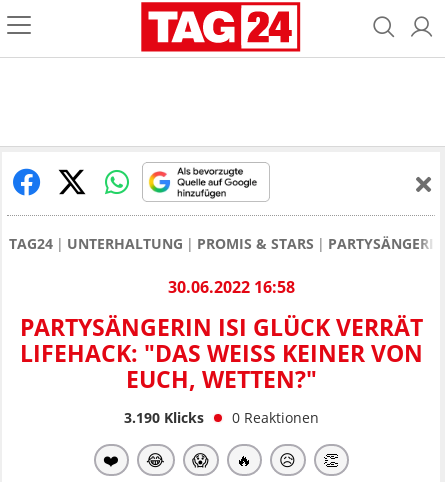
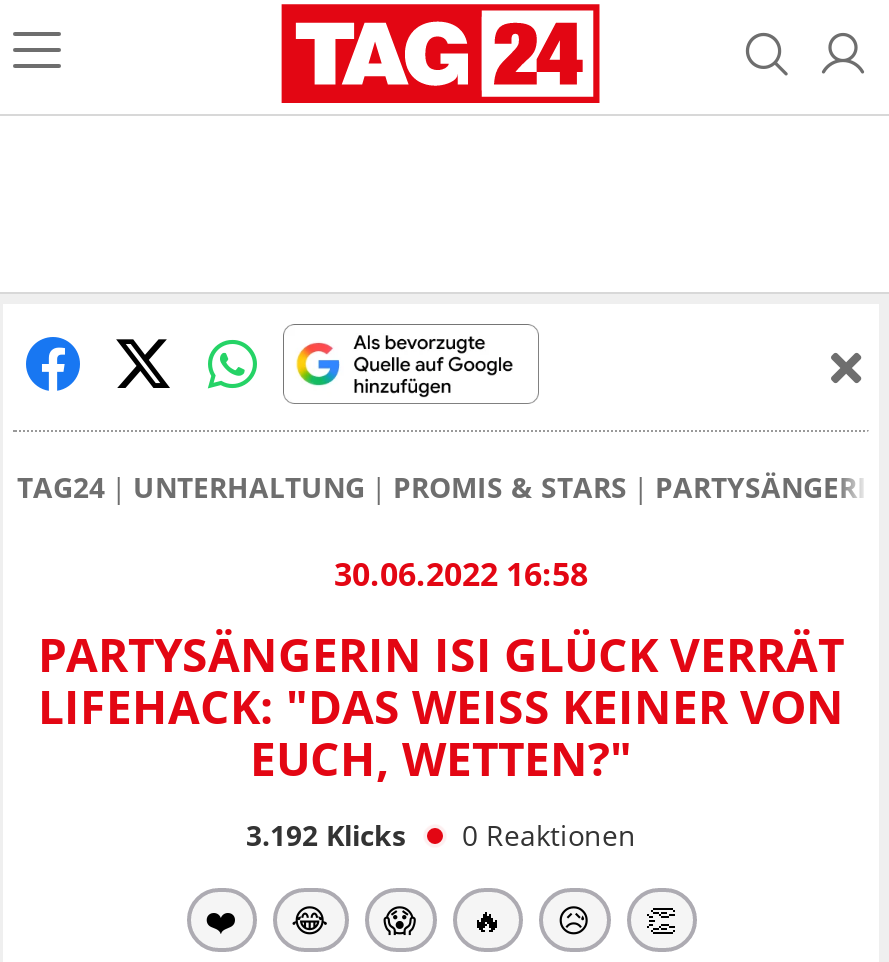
- 3.190 Klicks 0 Reaktionen
+ 3.192 Klicks 0 Reaktionen
